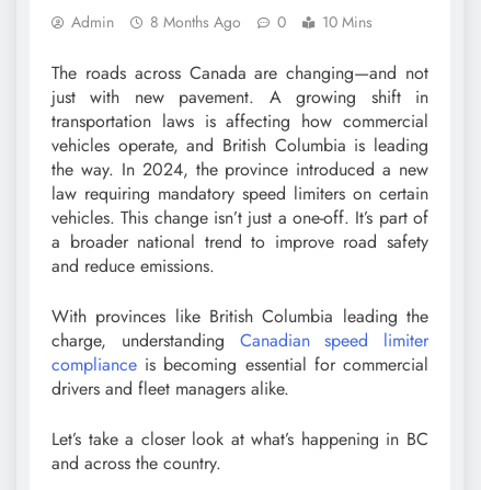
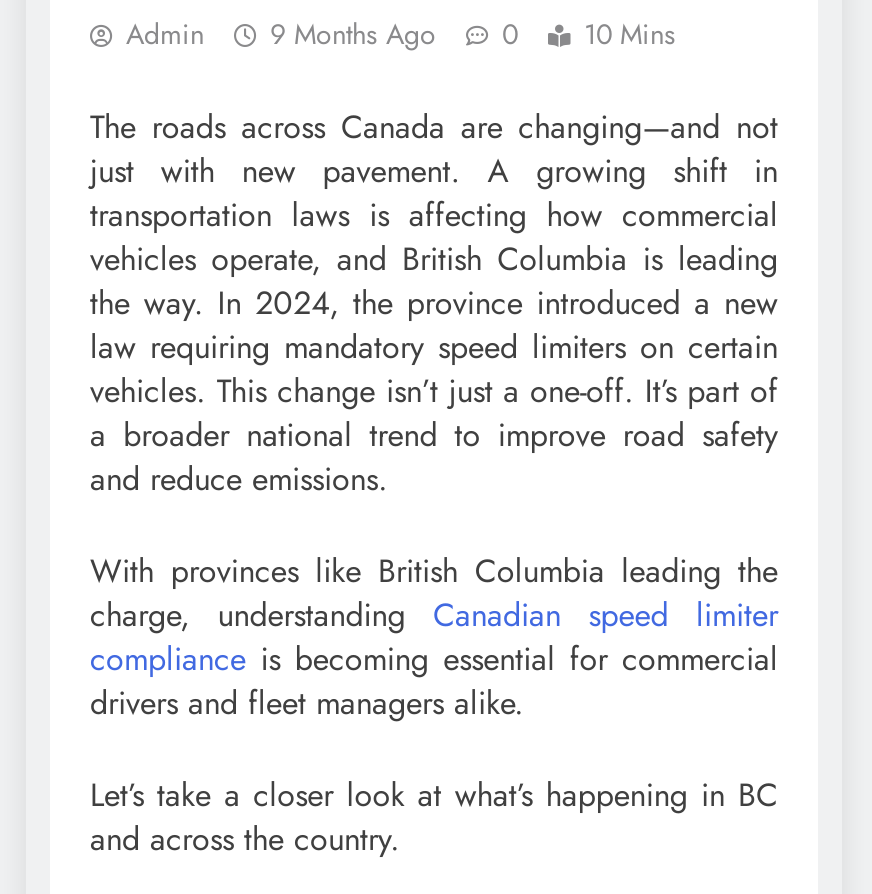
- Admin 8 Months Ago 0 10 Mins
+ Admin 9 Months Ago 0 10 Mins
